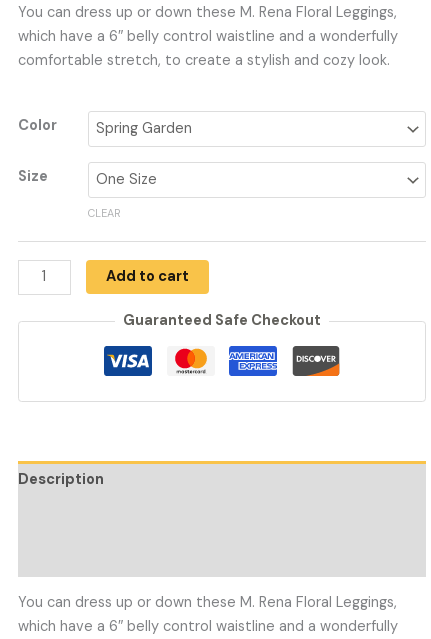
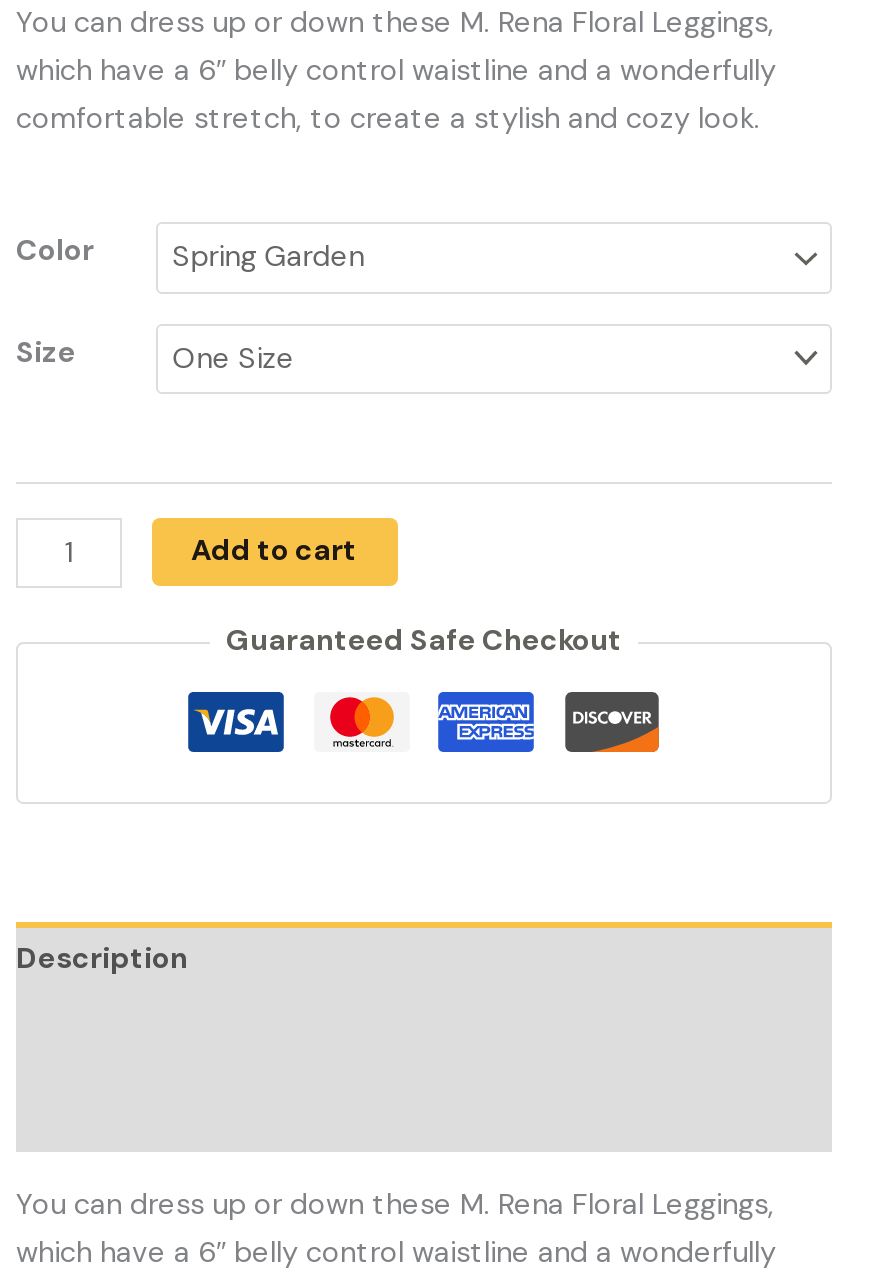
- CLEAR
